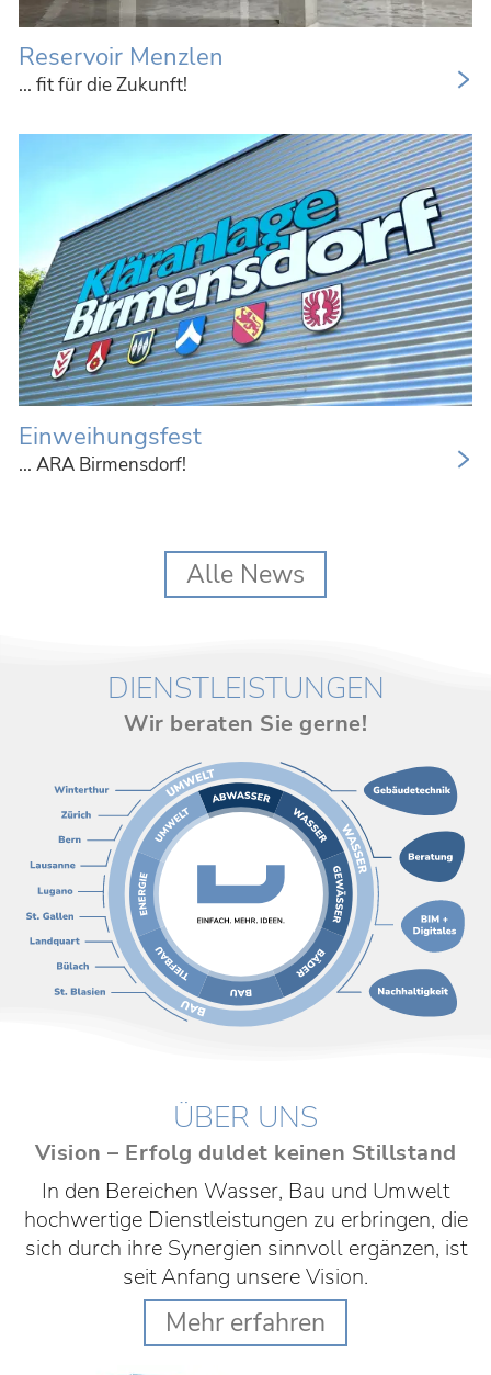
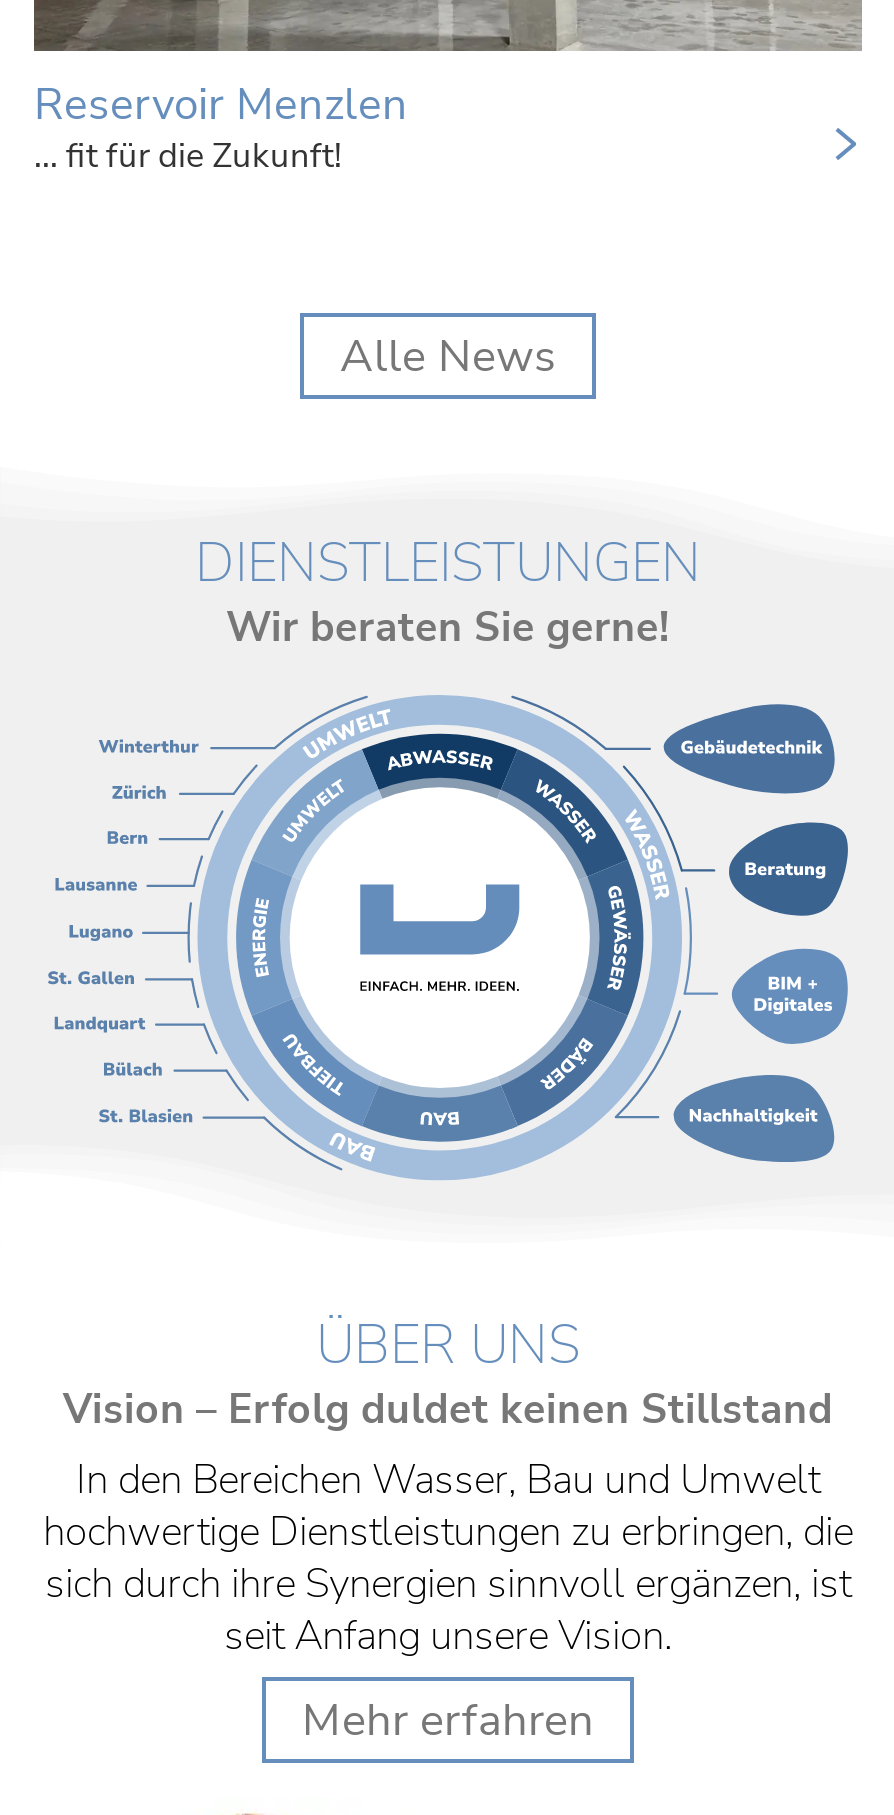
- [image]
- Einweihungsfest
- ... ARA Birmensdorf!
